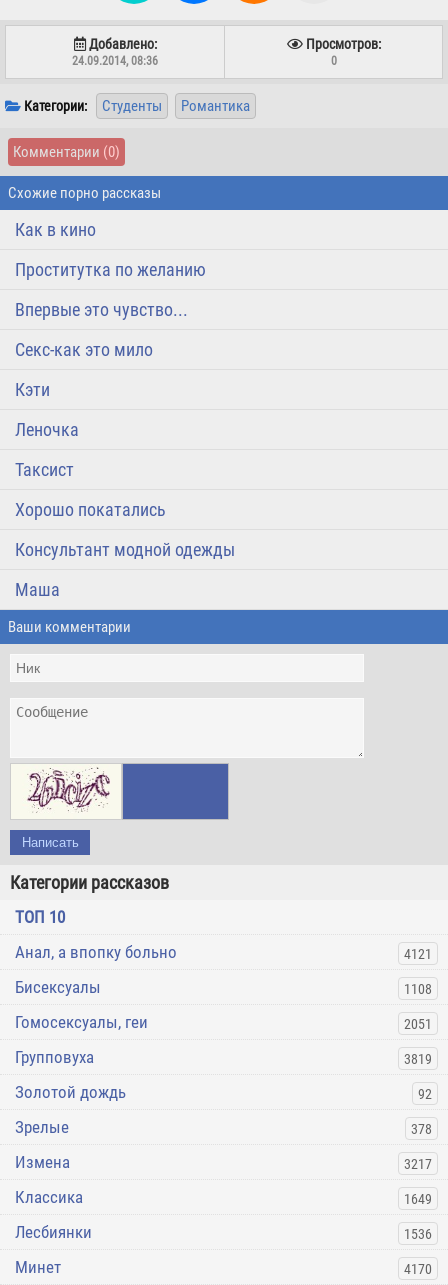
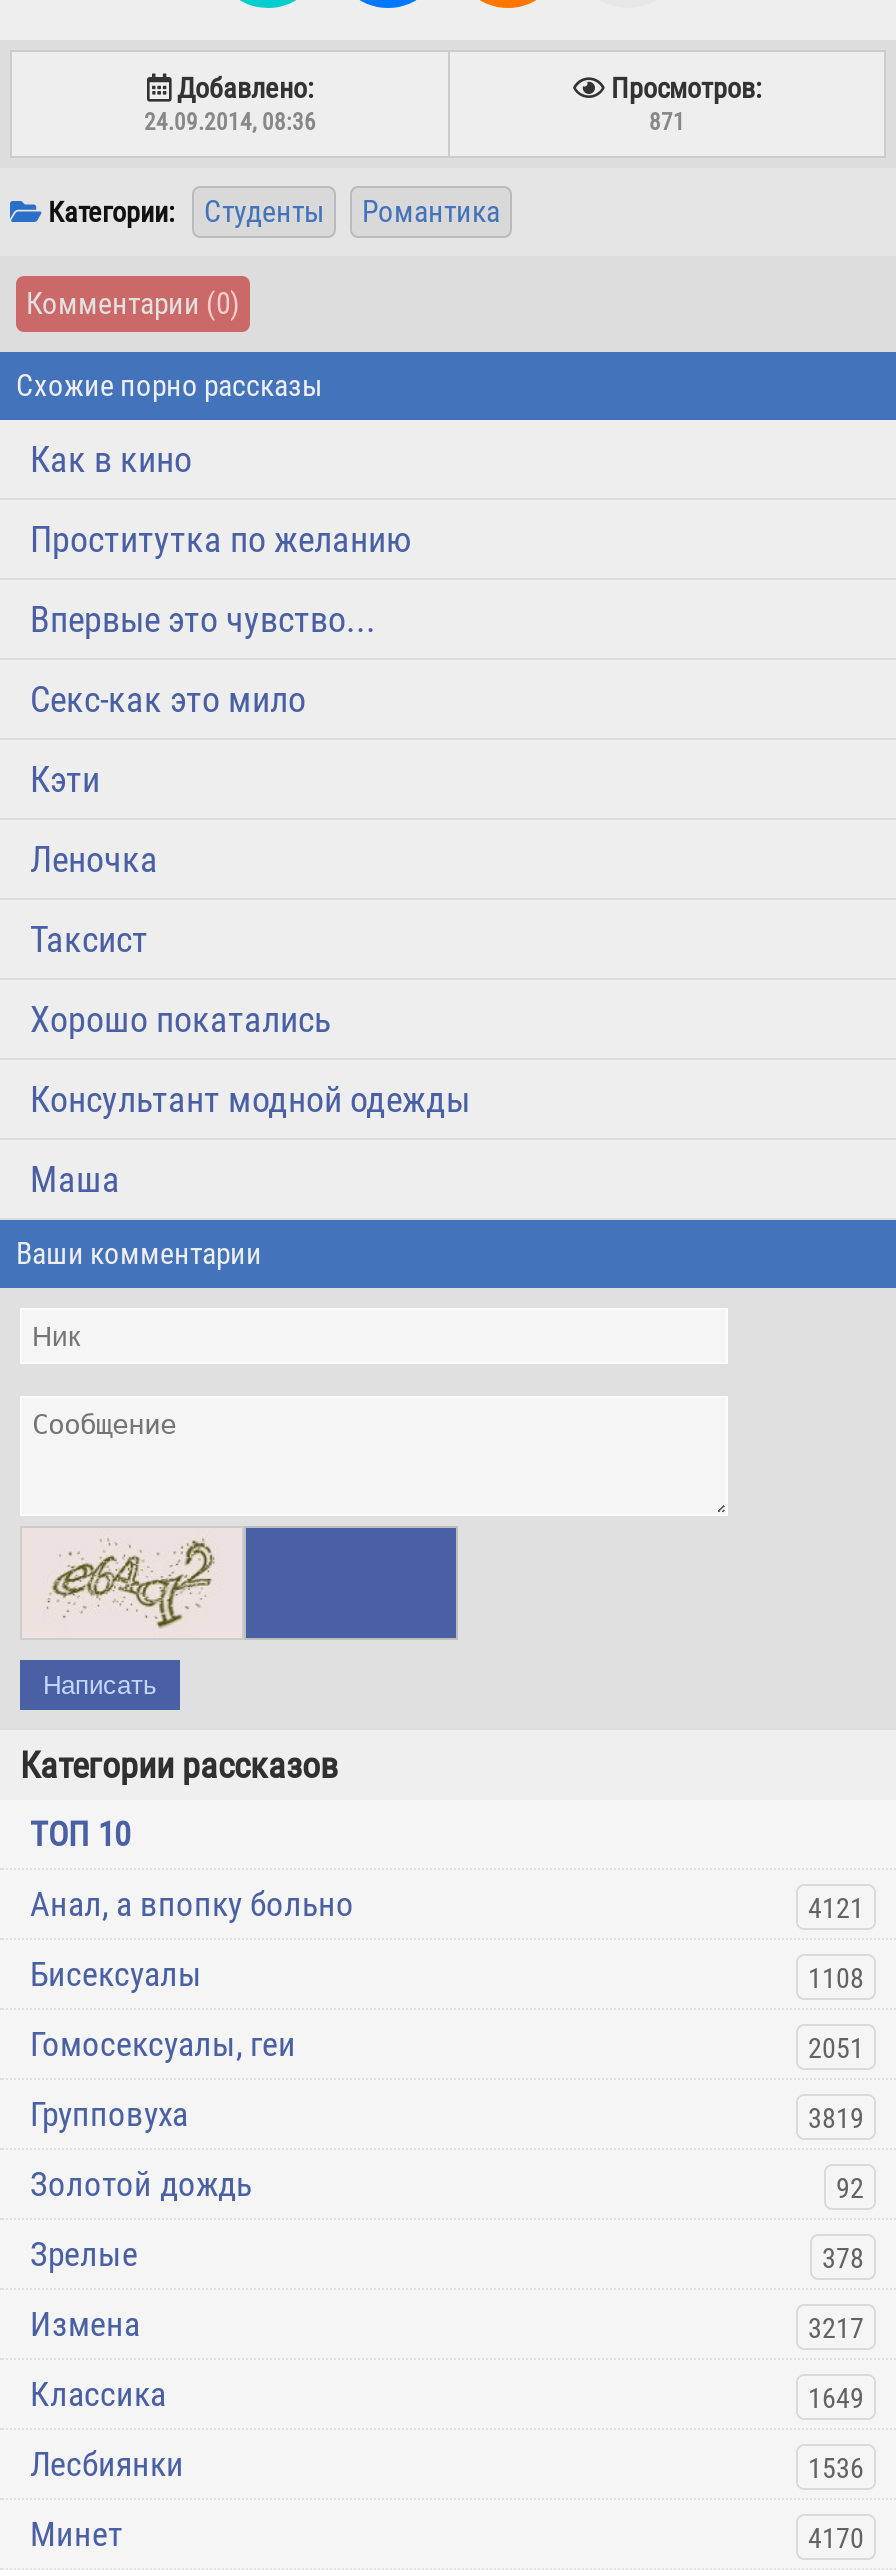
- 0
+ 871

- [image]
+ [image]
